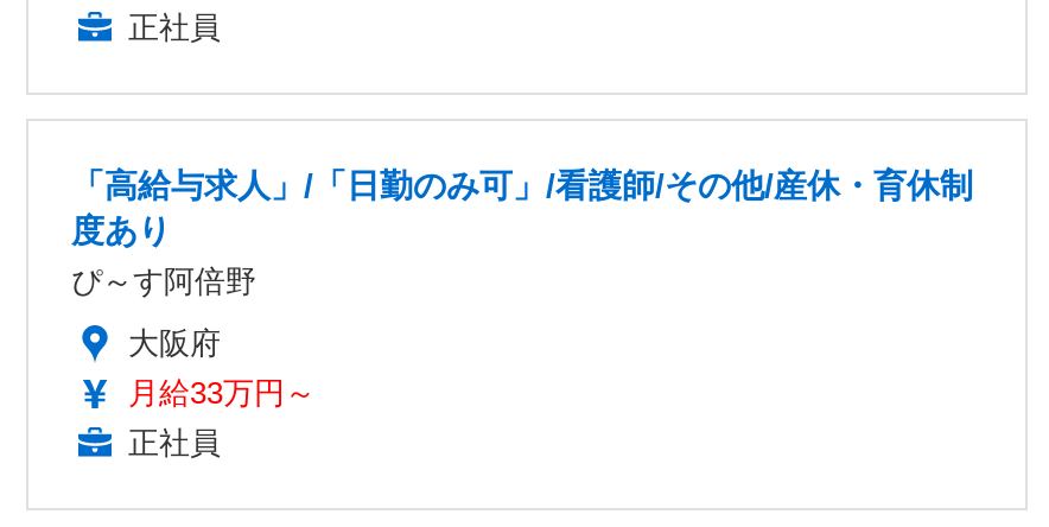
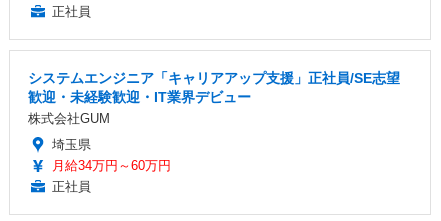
- 「高給与求人」/「日勤のみ可」/看護師/その他/産休・育休制
- 度あり
- ぴ～す阿倍野
+ システムエンジニア「キャリアアップ支援」正社員/SE志望
+ 歓迎・未経験歓迎・IT業界デビュー
+ 株式会社GUM

- 大阪府
- 月給33万円～
+ 埼玉県
+ 月給34万円～60万円
